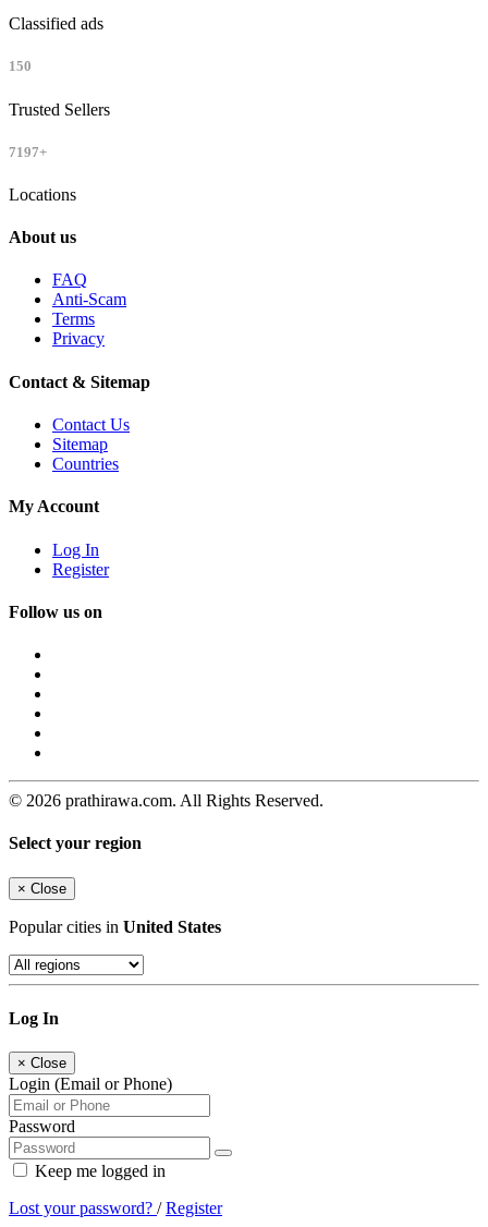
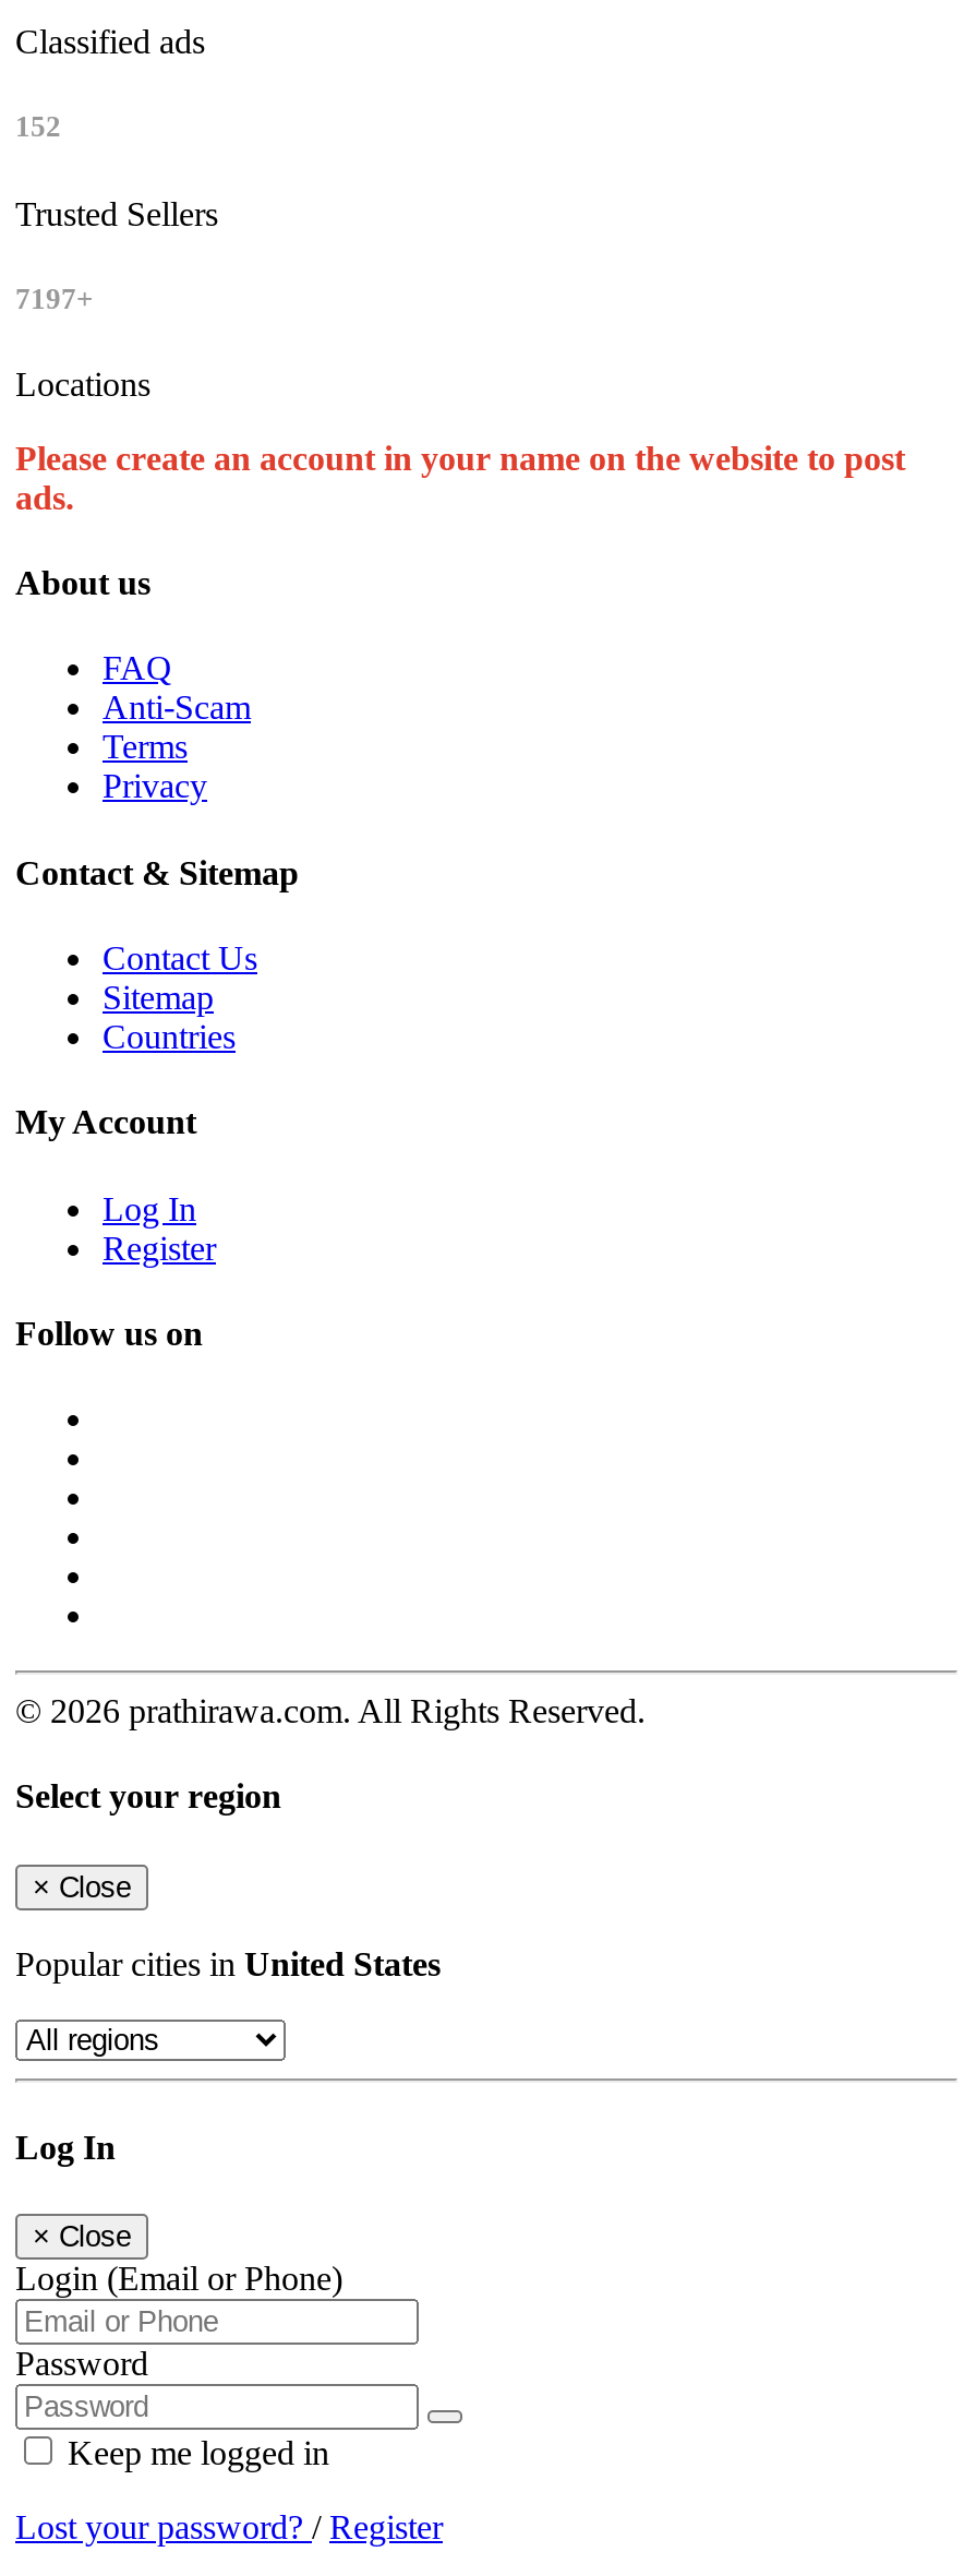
- 150
+ 152

+ Please create an account in your name on the website to post
+ ads.
